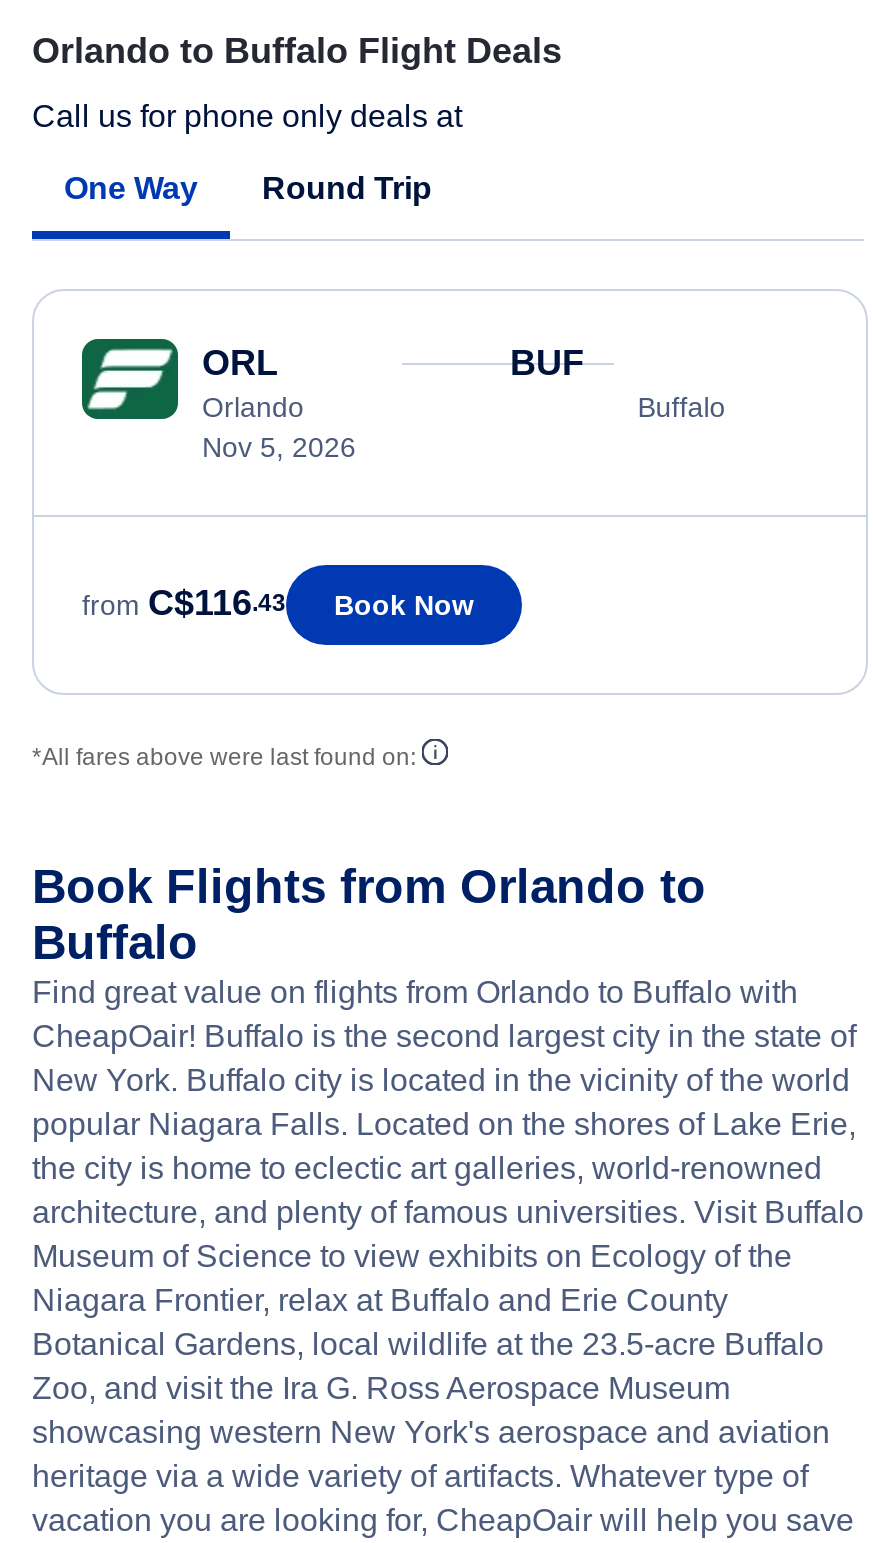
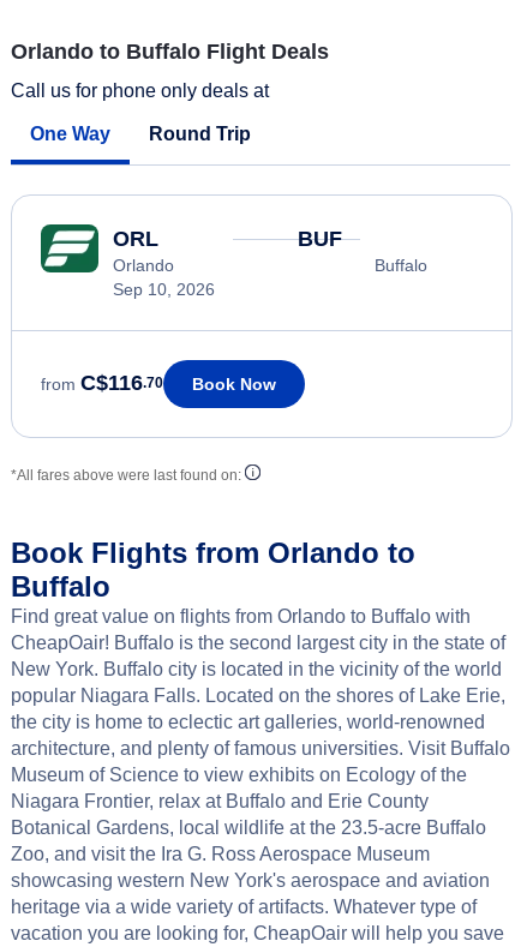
- Nov 5, 2026
+ Sep 10, 2026

- from C$116.43 Book Now
+ from C$116.70 Book Now
